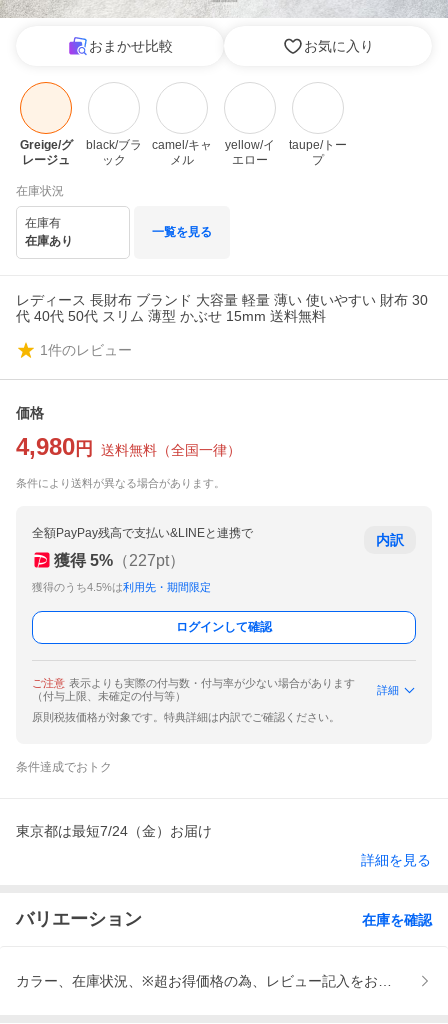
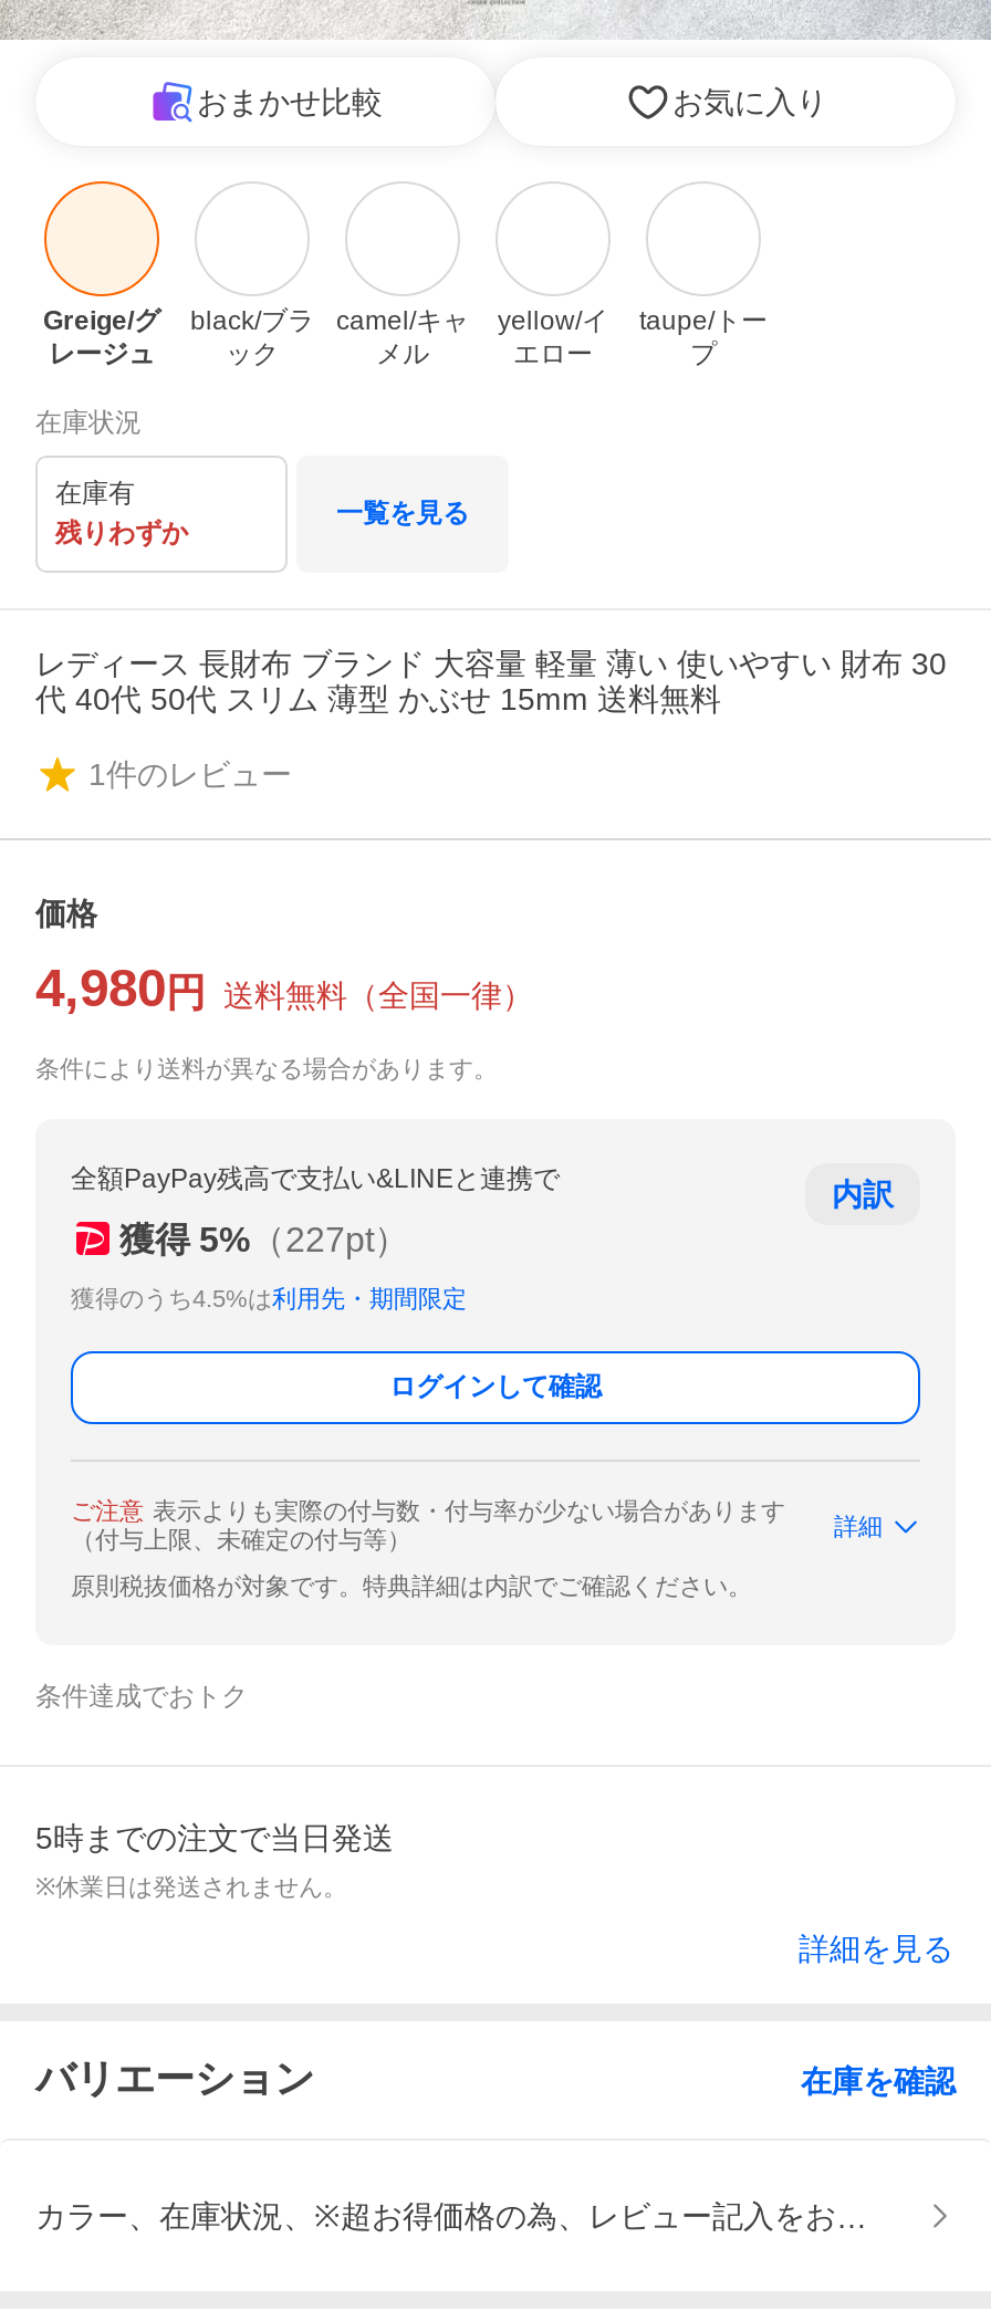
- 在庫あり
+ 残りわずか

- 東京都は最短7/24（金）お届け
+ 5時までの注文で当日発送
+ ※休業日は発送されません。
